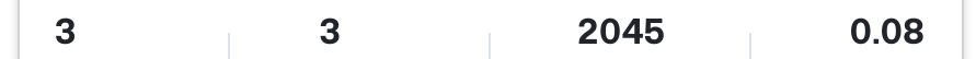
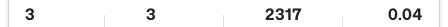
- 2045
+ 2317

- 0.08
+ 0.04
